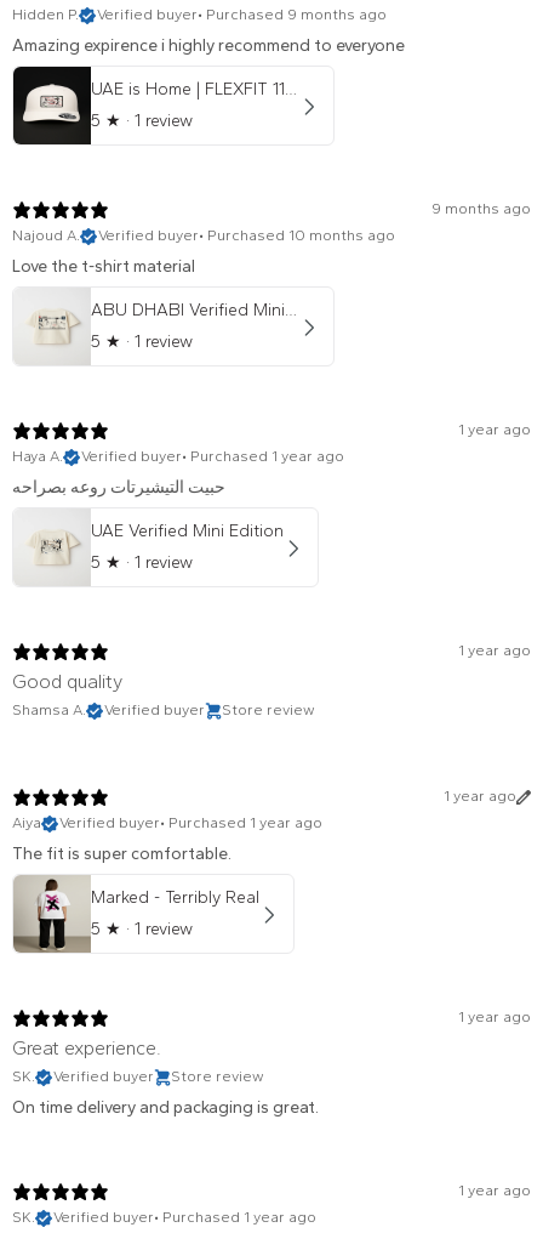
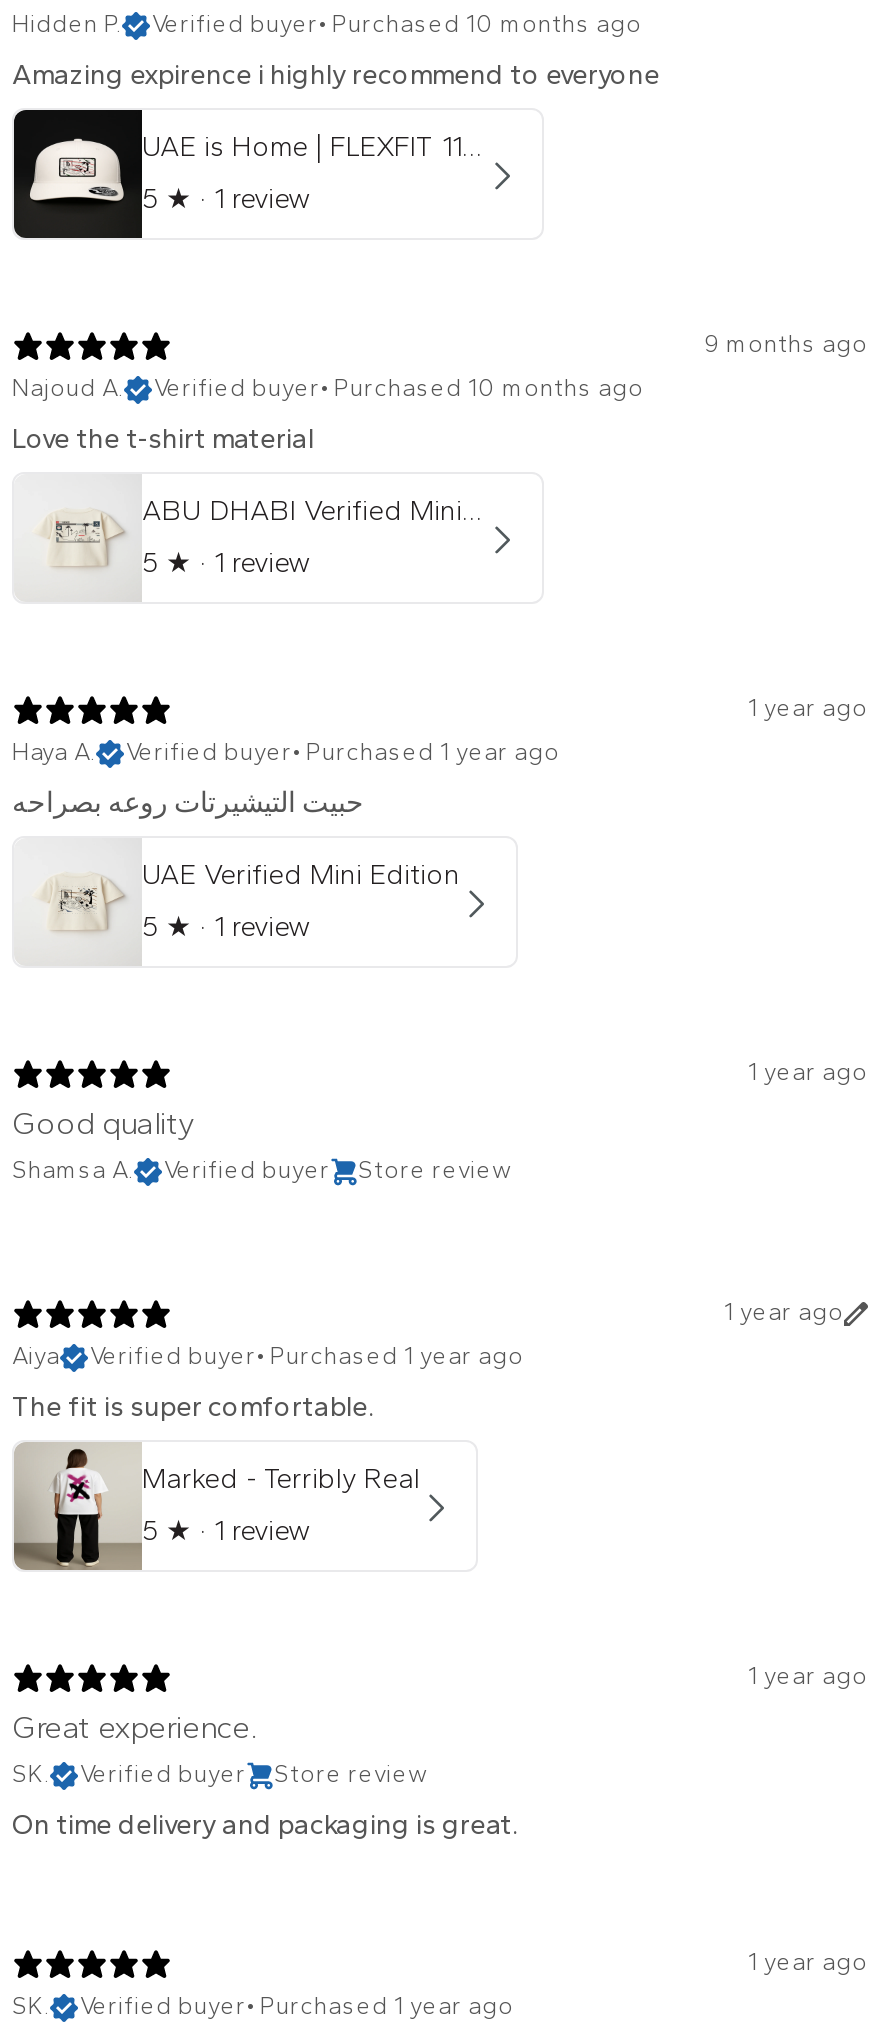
- Verified buyer• Purchased 9 months ago
+ Verified buyer• Purchased 10 months ago
